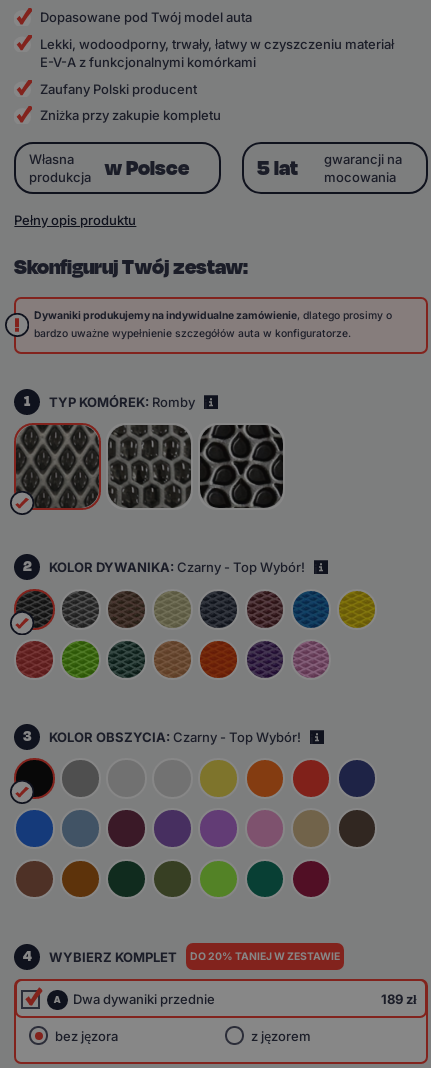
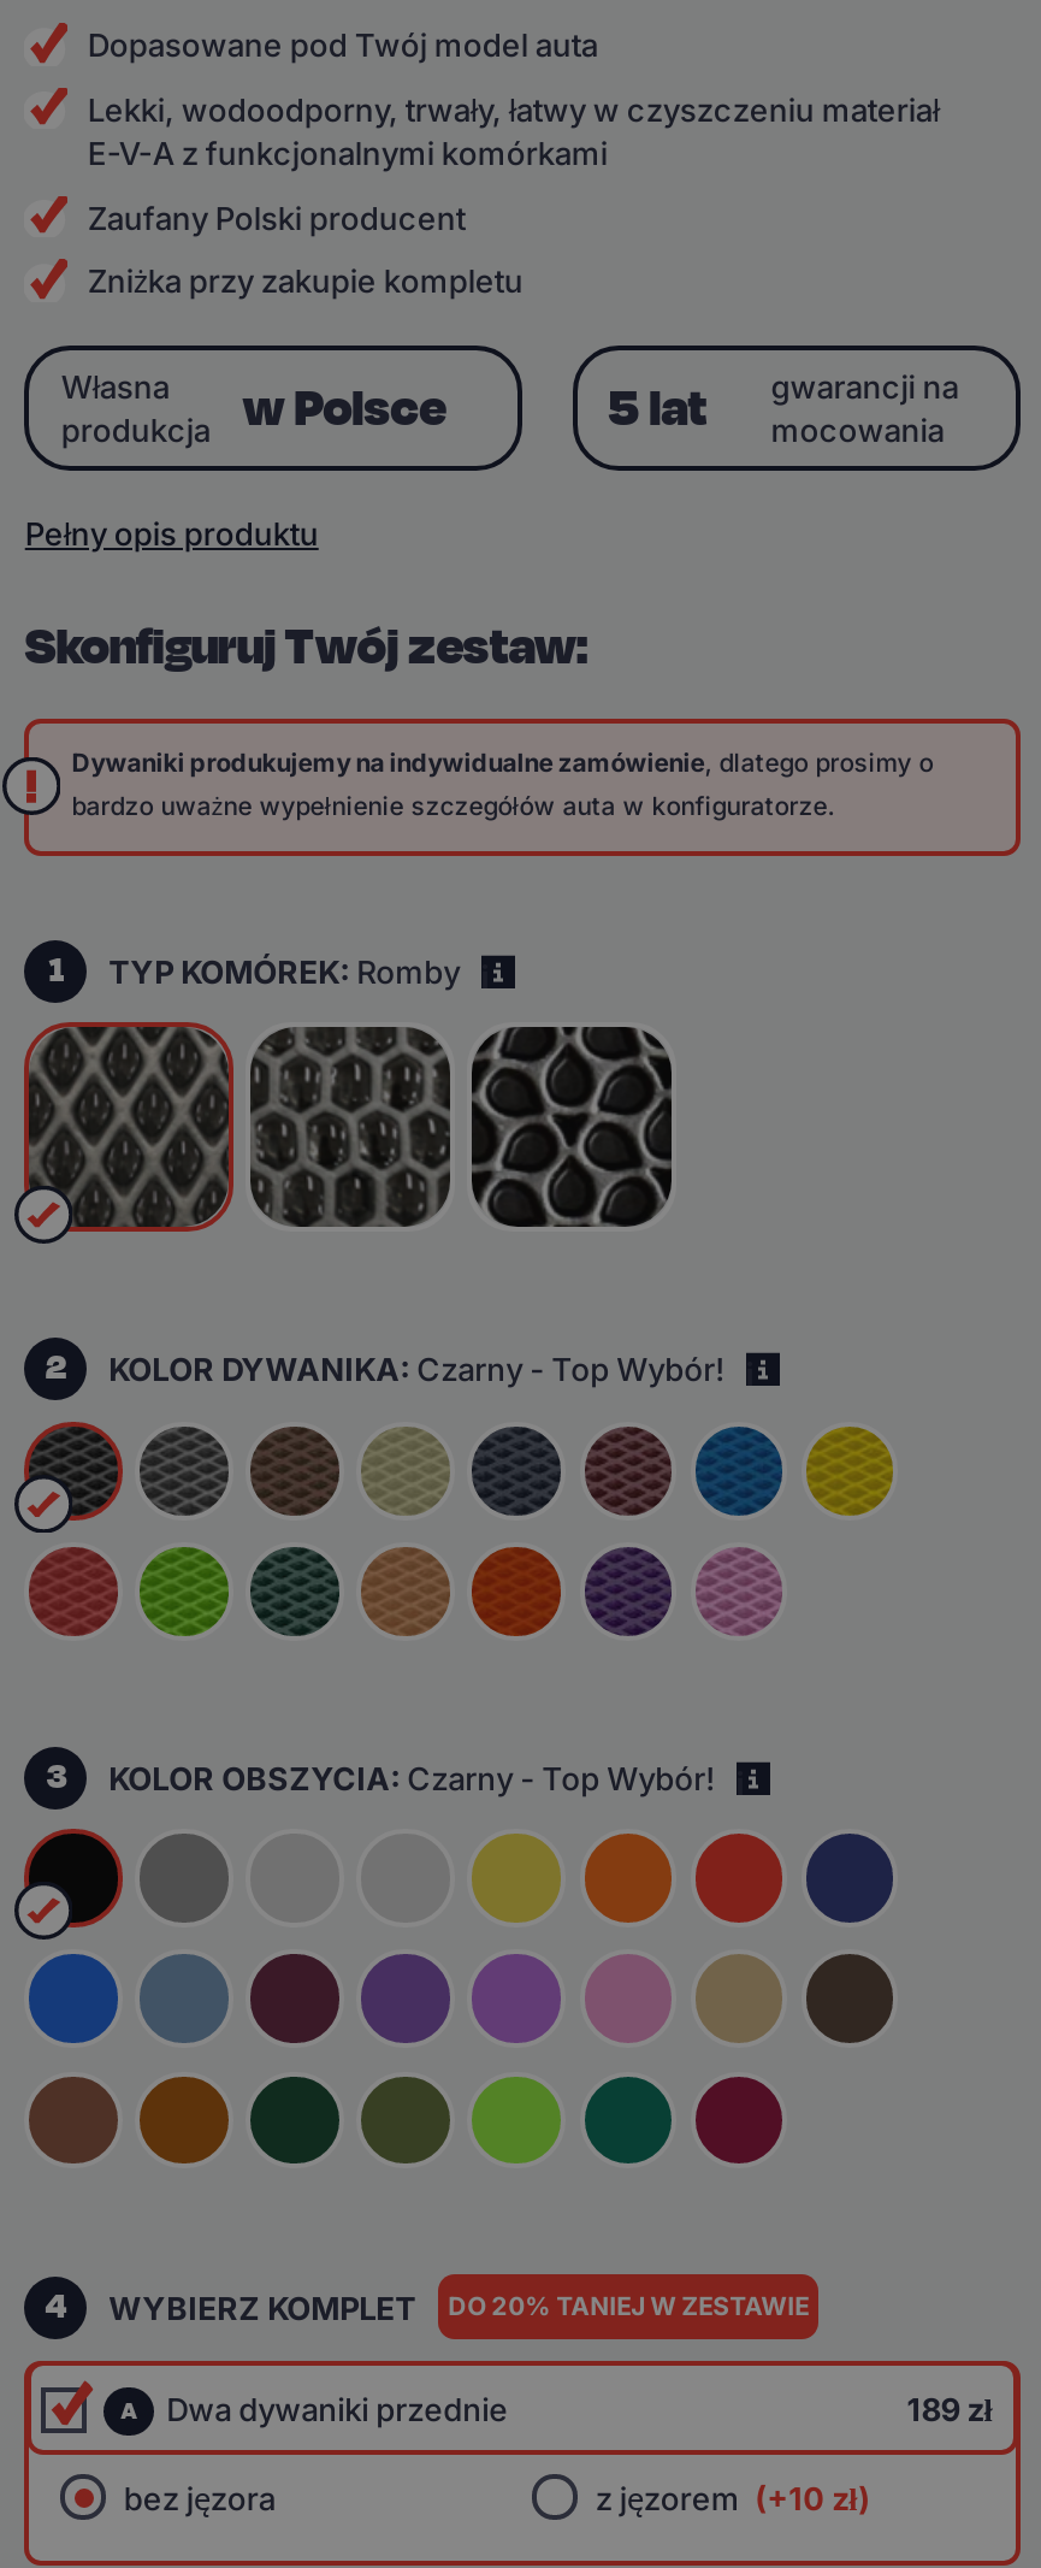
- z jęzorem
+ z jęzorem (+10 zł)
